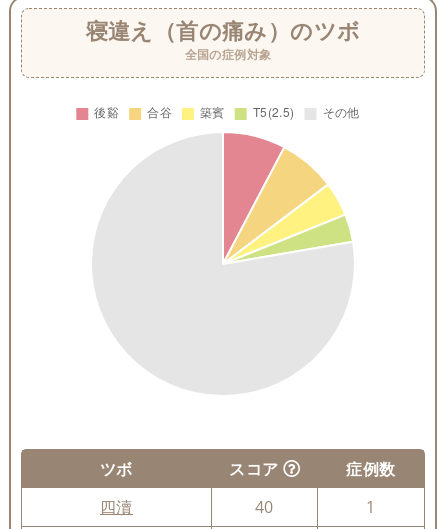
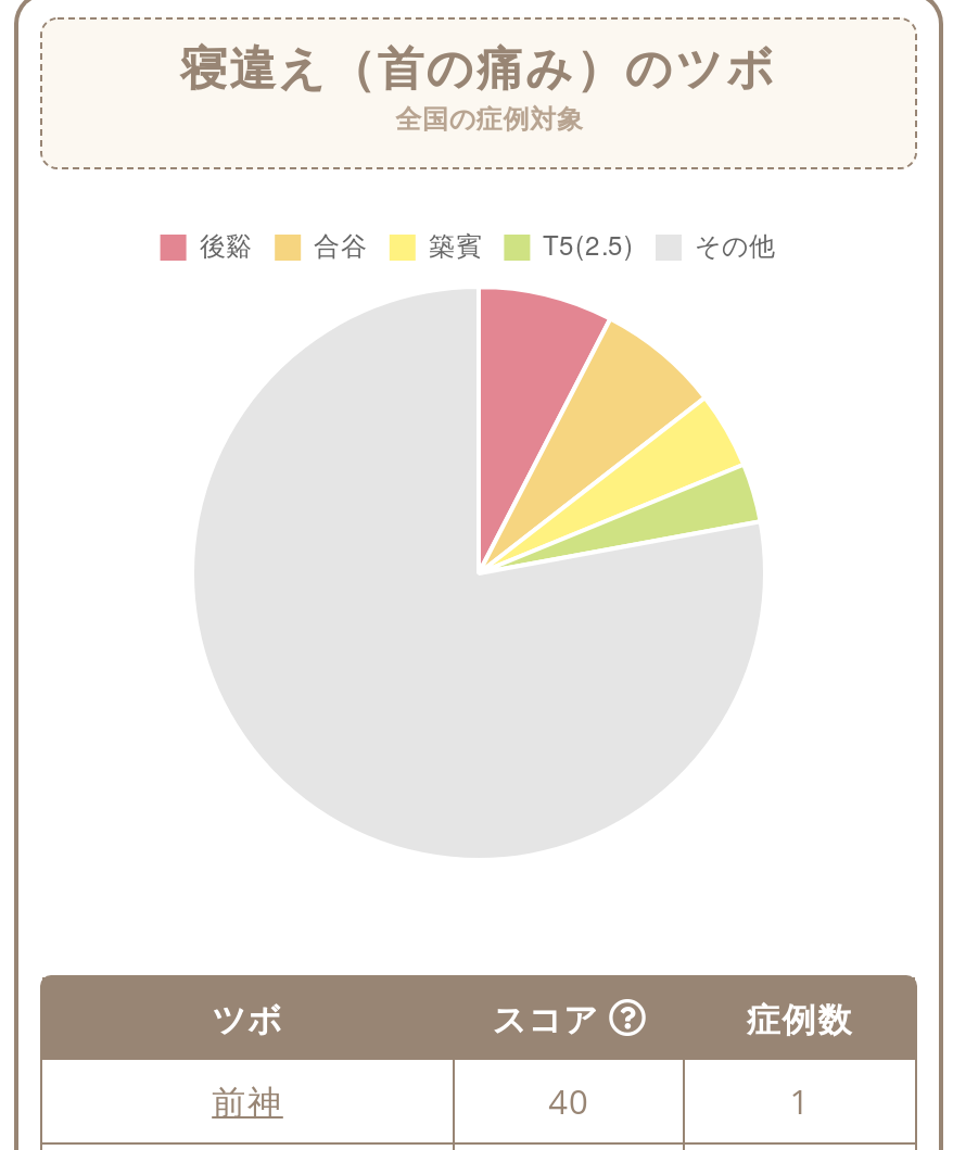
- 四瀆
+ 前神
